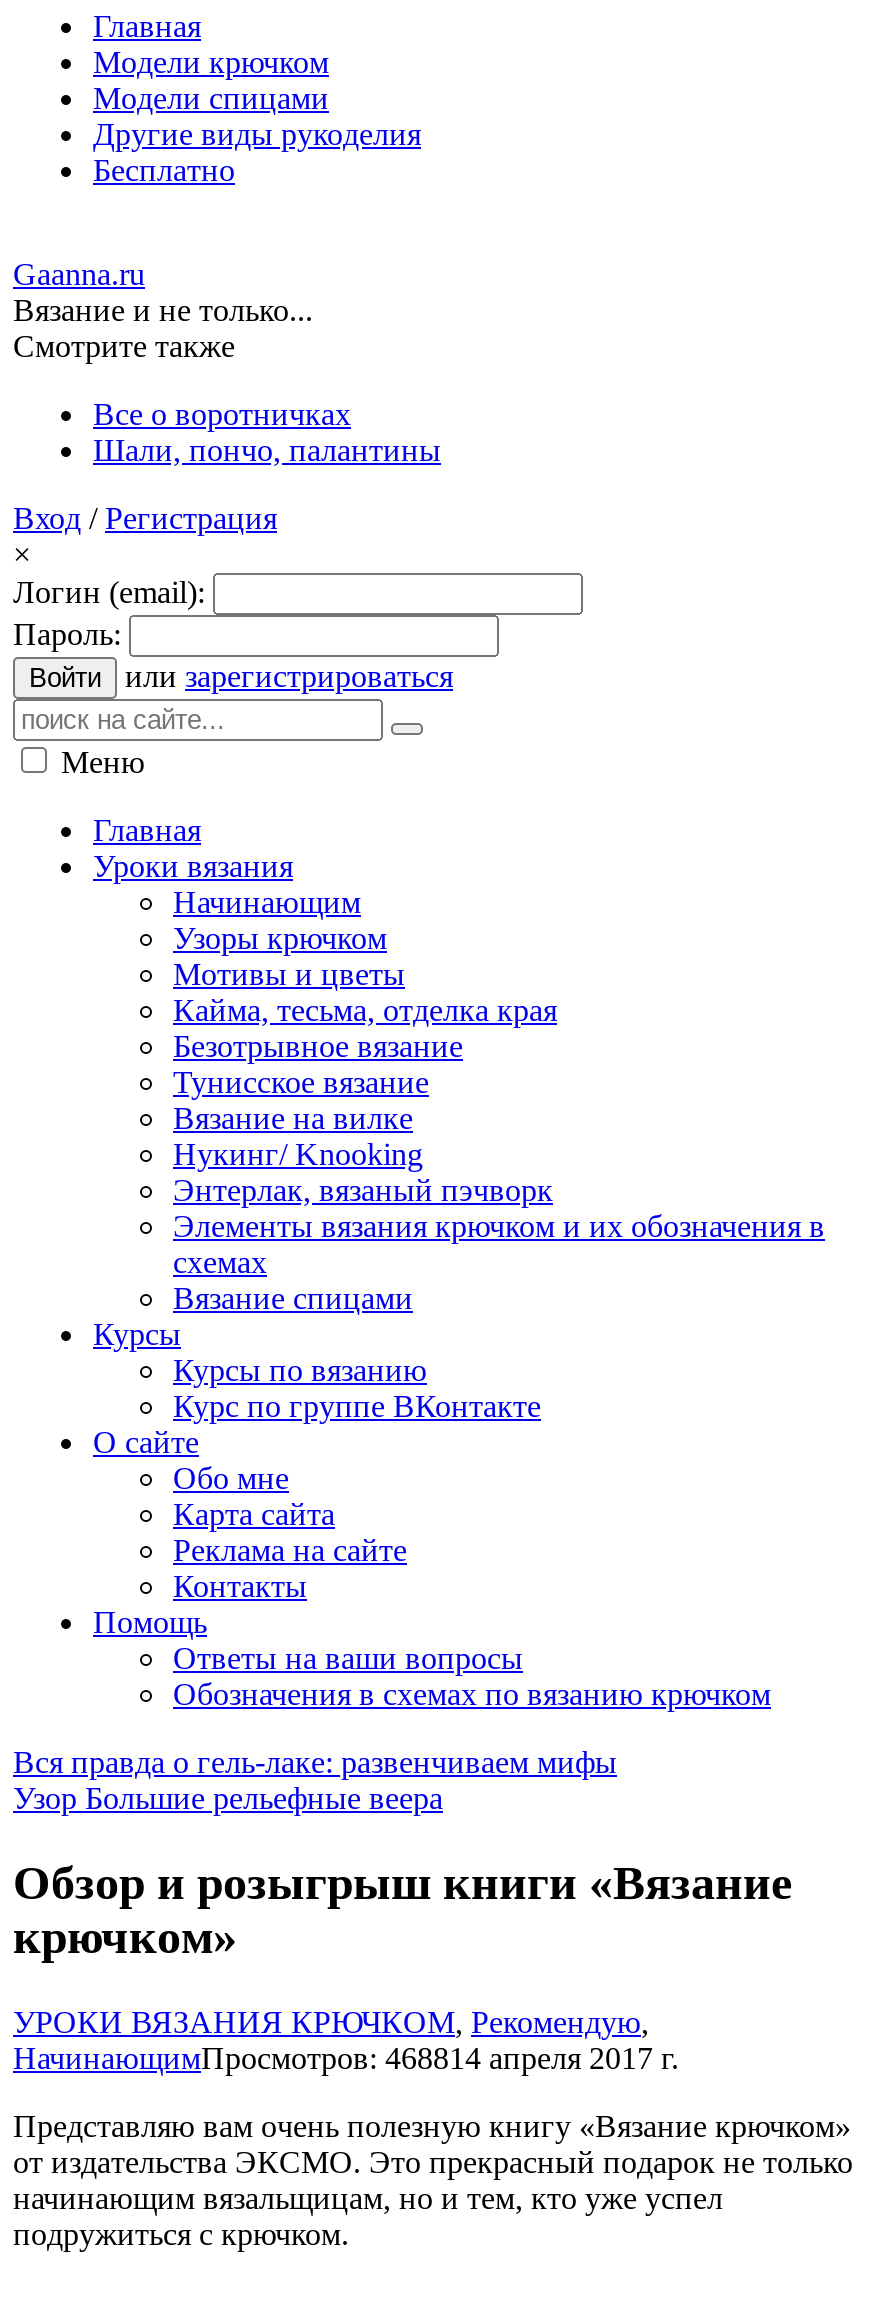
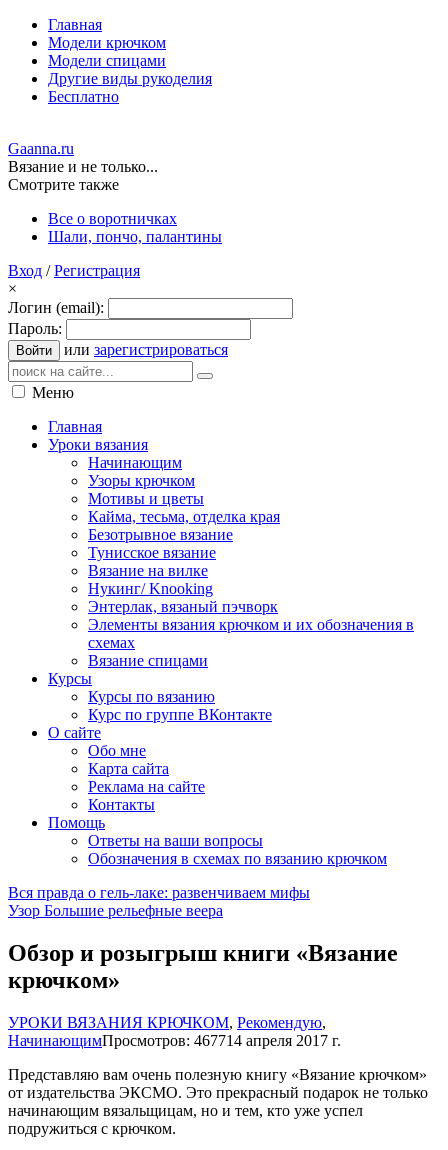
- НачинающимПросмотров: 468814 апреля 2017 г.
+ НачинающимПросмотров: 467714 апреля 2017 г.
